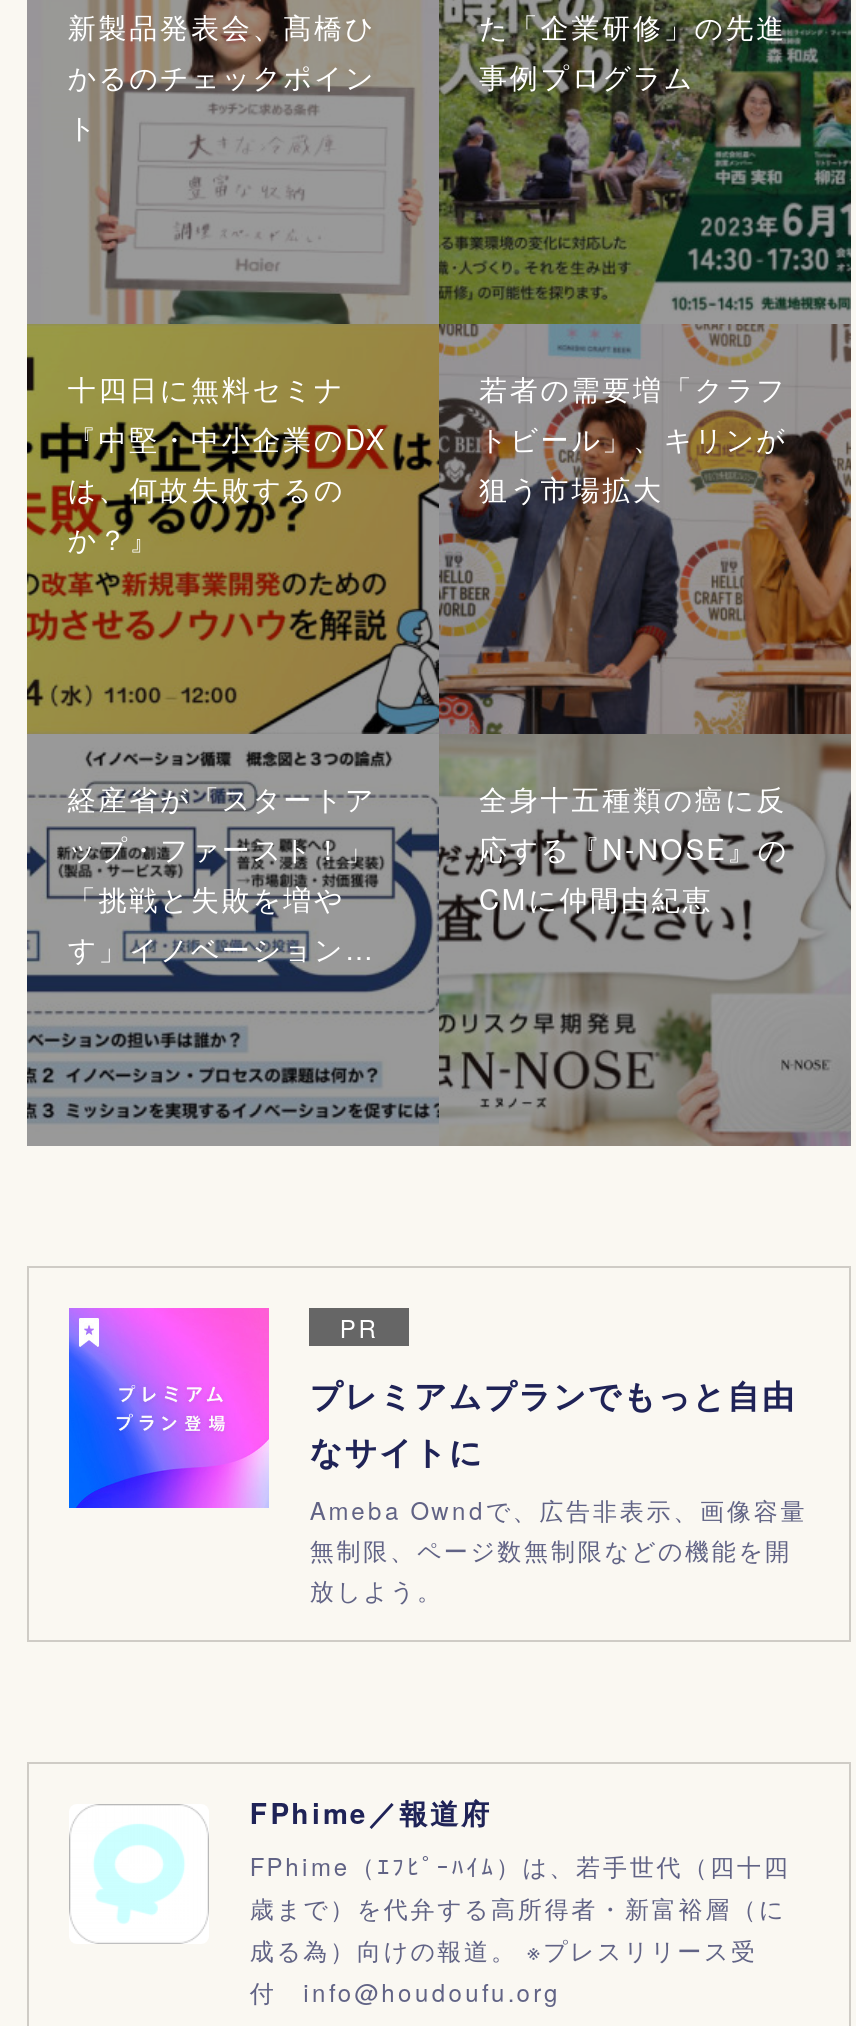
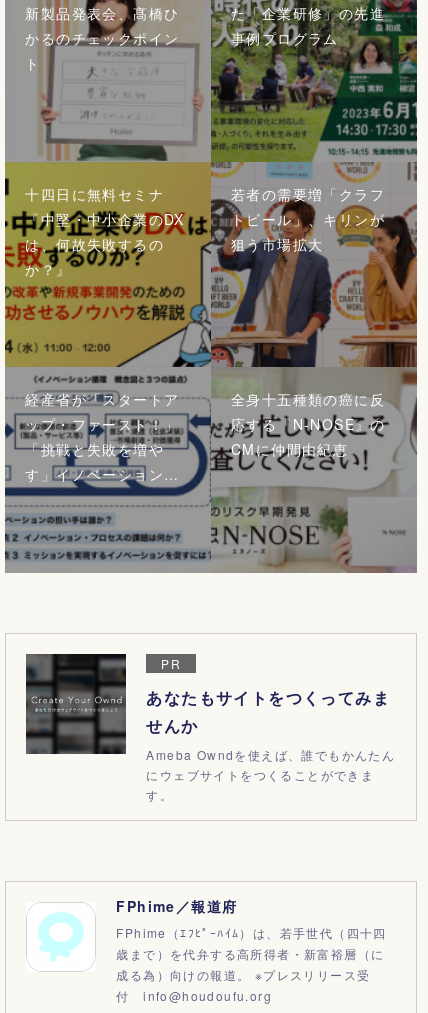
- [image]
- プレミアムプランでもっと自由
- なサイトに
- Ameba Owndで、広告非表示、画像容量
- 無制限、ページ数無制限などの機能を開
- 放しよう。
+ [image]
+ あなたもサイトをつくってみま
+ せんか
+ Ameba Owndを使えば、誰でもかんたん
+ にウェブサイトをつくることができま
+ す。
